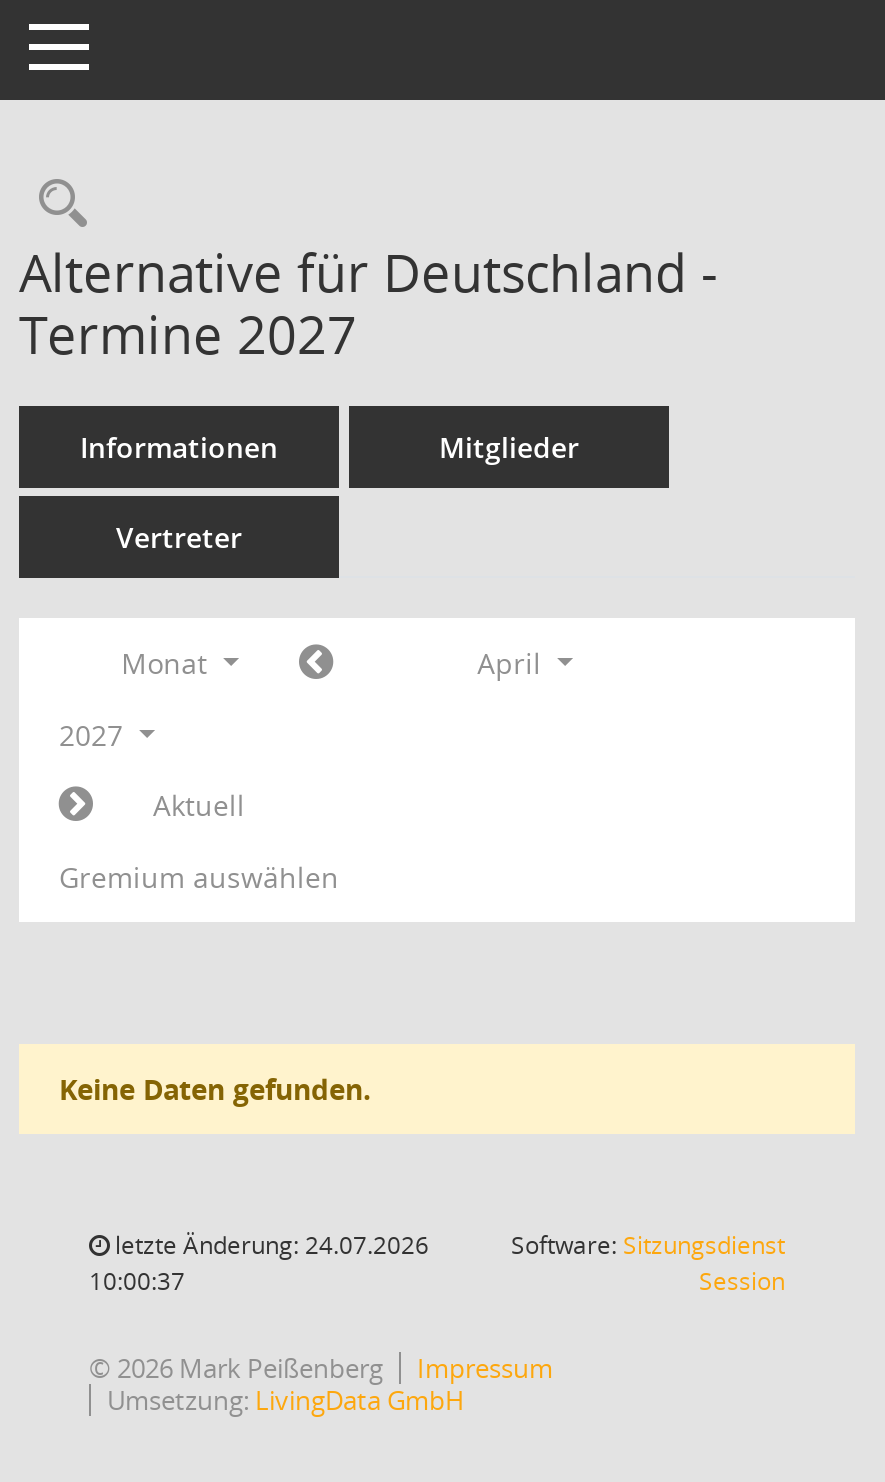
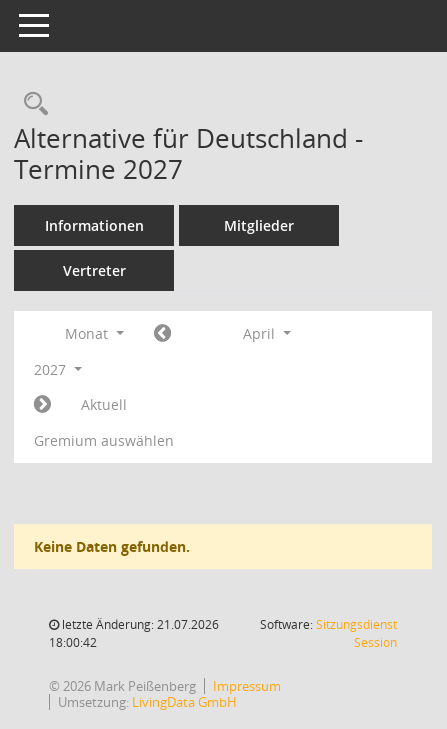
- letzte Änderung: 24.07.2026
+ letzte Änderung: 21.07.2026

- 10:00:37
+ 18:00:42
